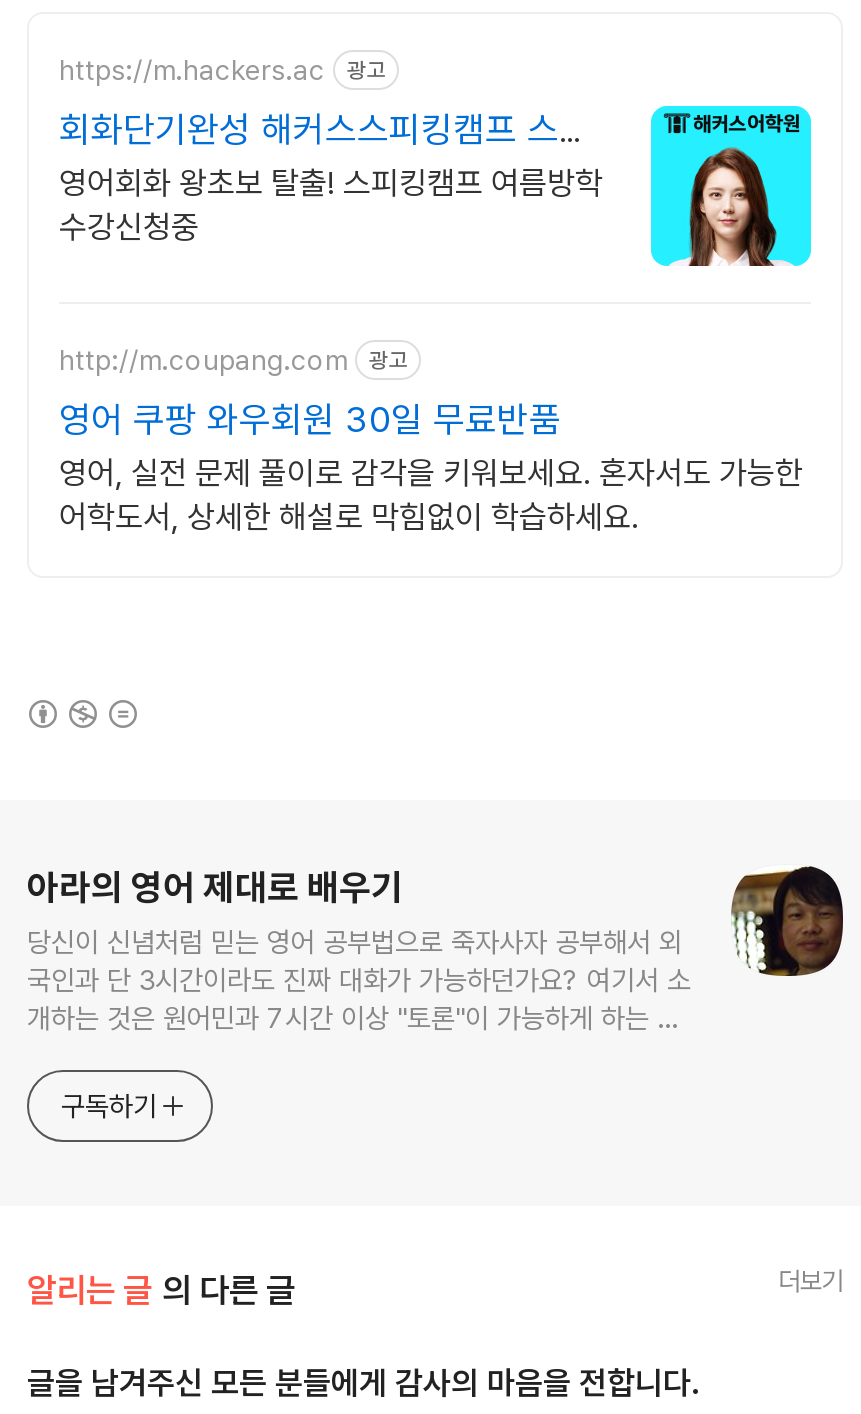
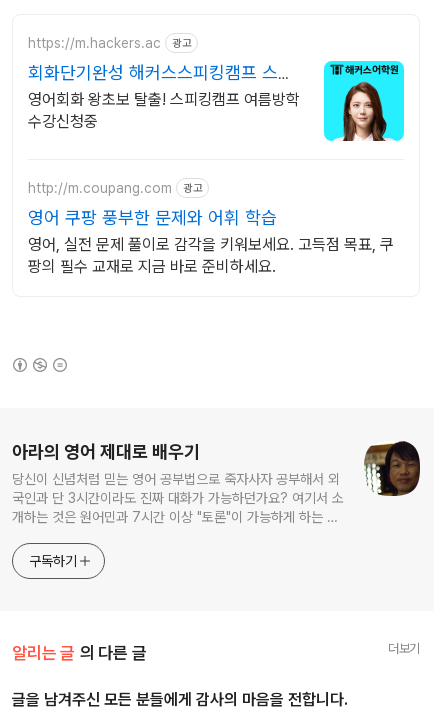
- 영어 쿠팡 와우회원 30일 무료반품
- 영어, 실전 문제 풀이로 감각을 키워보세요. 혼자서도 가능한
- 어학도서, 상세한 해설로 막힘없이 학습하세요.
+ 영어 쿠팡 풍부한 문제와 어휘 학습
+ 영어, 실전 문제 풀이로 감각을 키워보세요. 고득점 목표, 쿠
+ 팡의 필수 교재로 지금 바로 준비하세요.
